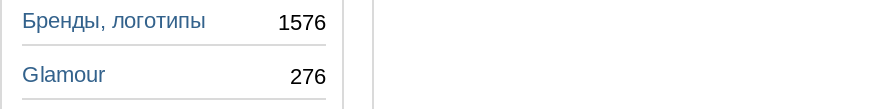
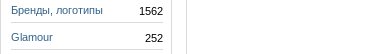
- 1576
+ 1562

- 276
+ 252
